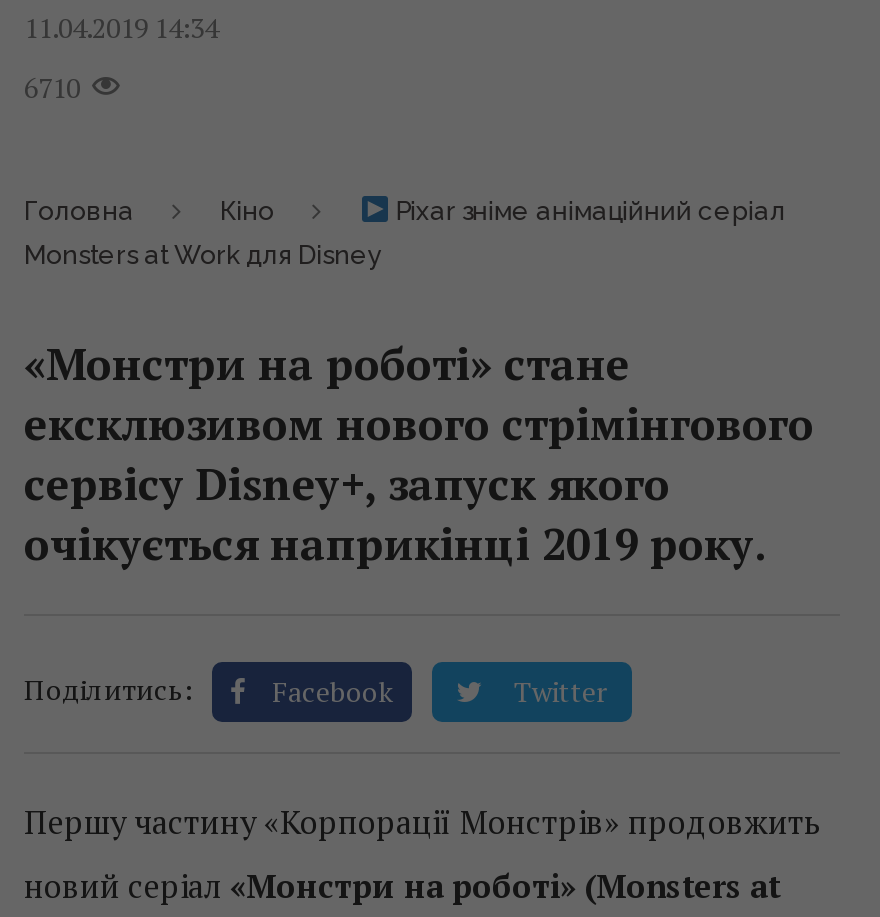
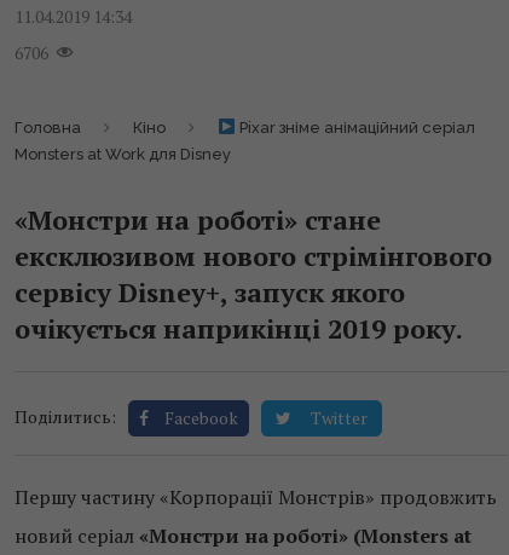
- 6710
+ 6706
